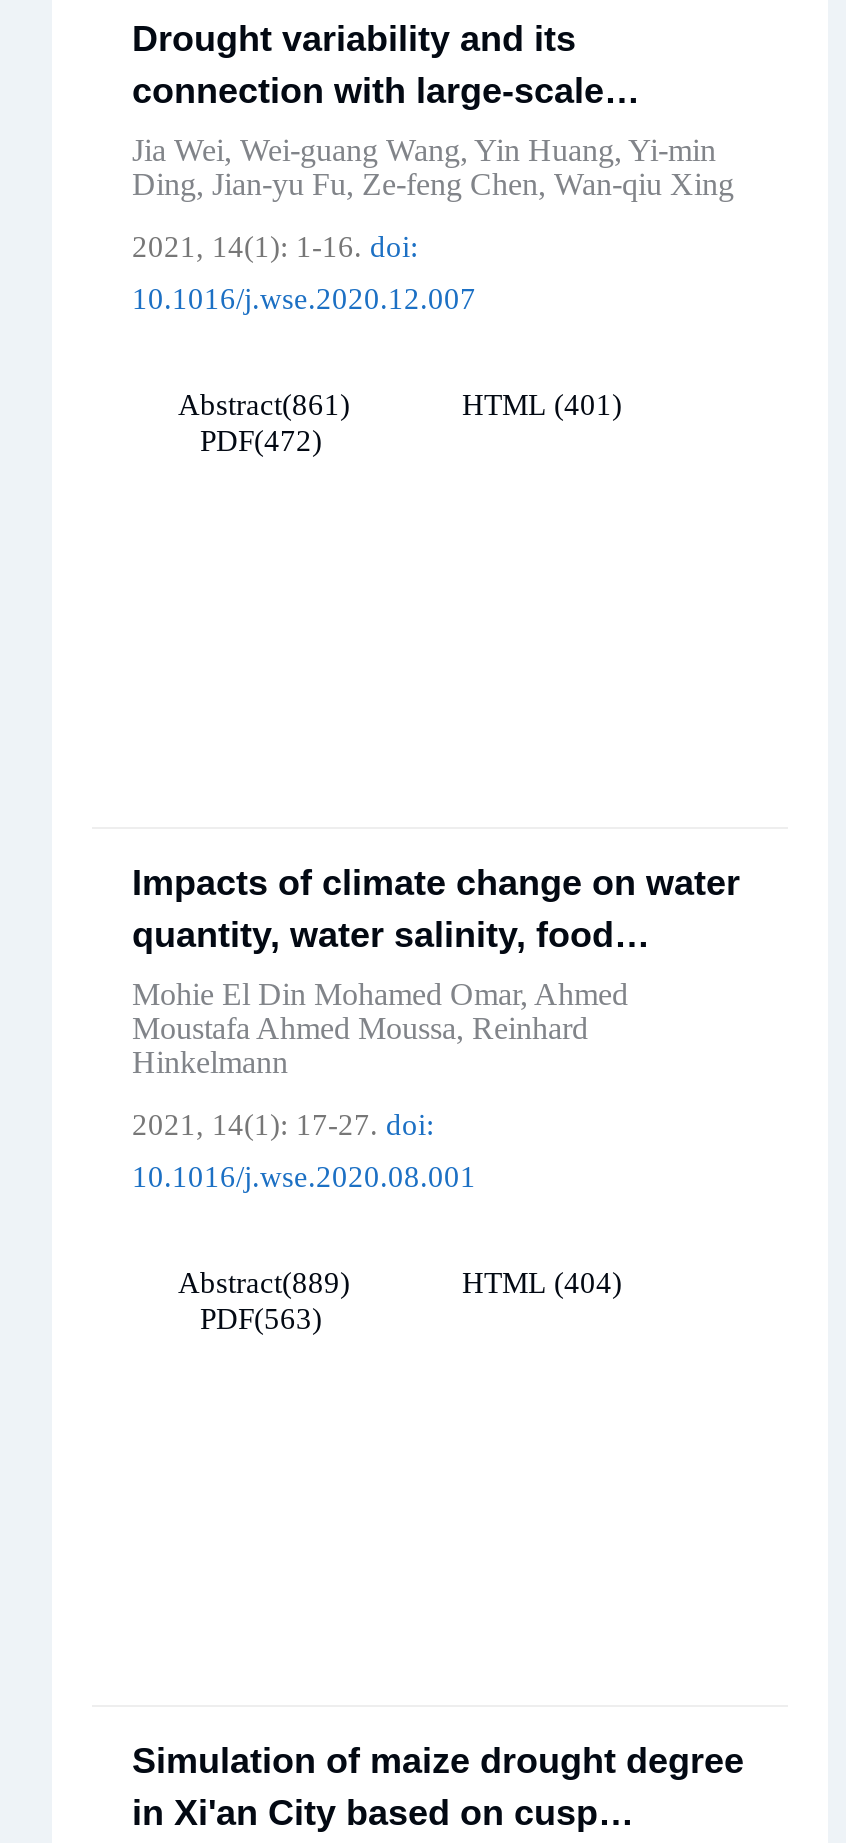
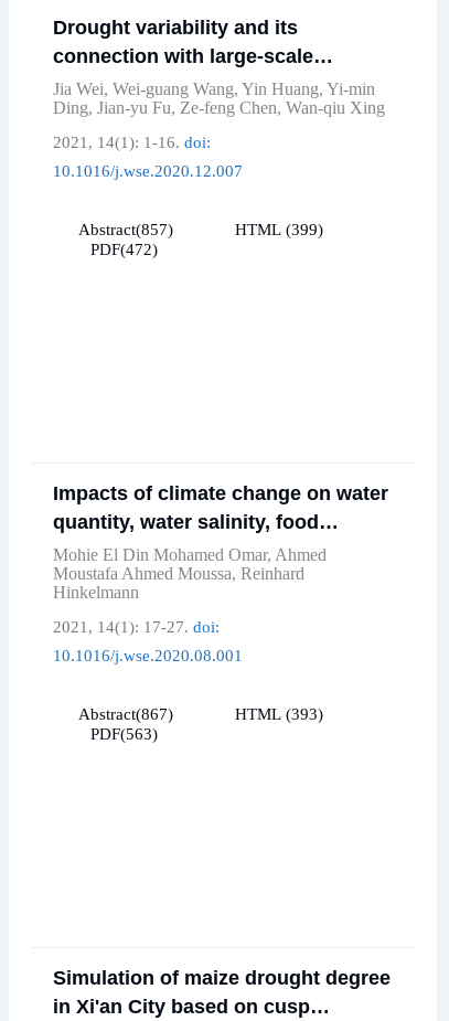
- Abstract(861)
+ Abstract(857)

- HTML (401)
+ HTML (399)

- Abstract(889)
+ Abstract(867)

- HTML (404)
+ HTML (393)
